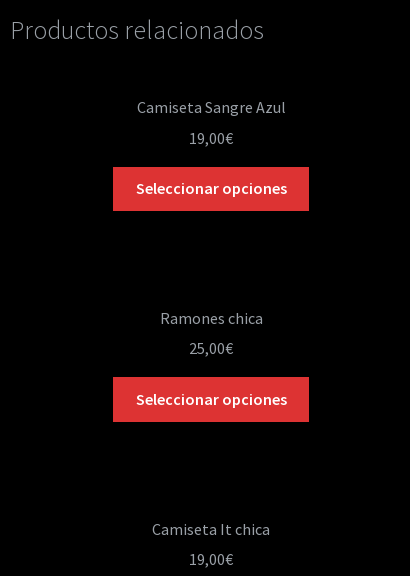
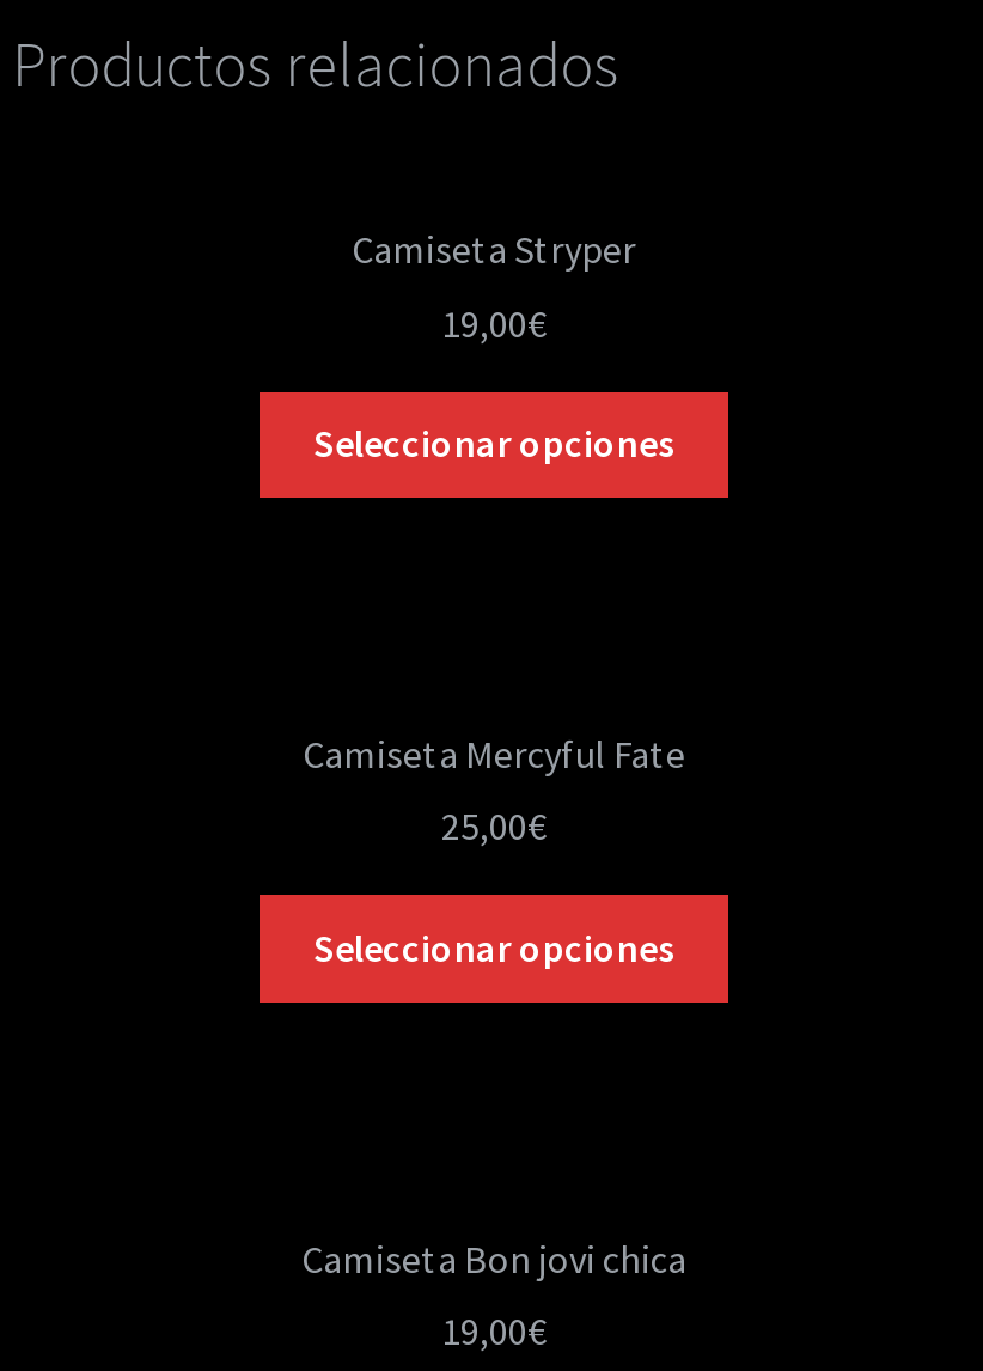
- Camiseta Sangre Azul
+ Camiseta Stryper

- Ramones chica
+ Camiseta Mercyful Fate

- Camiseta It chica
+ Camiseta Bon jovi chica
